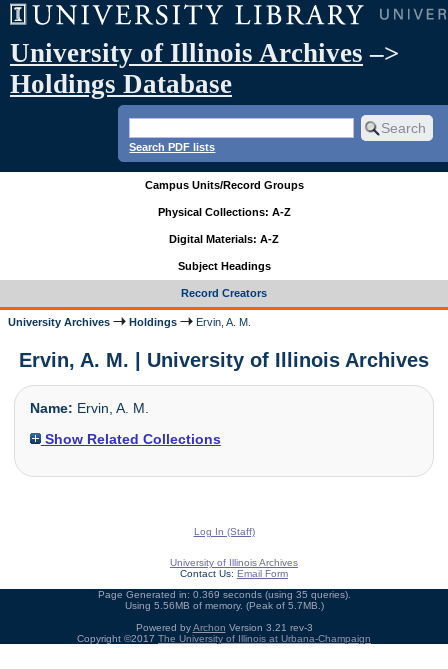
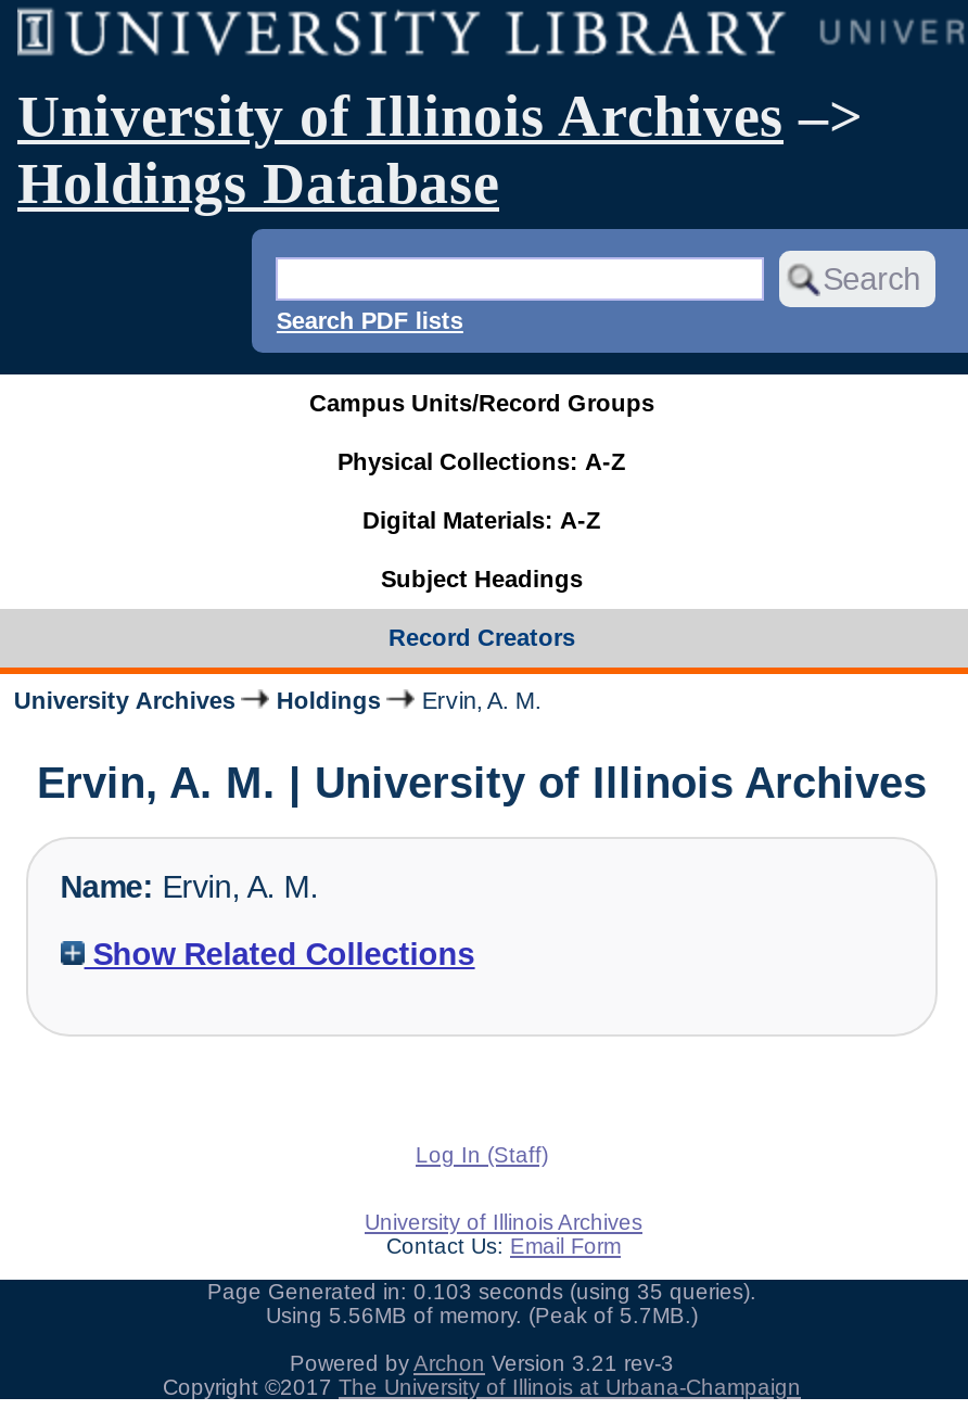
- Page Generated in: 0.369 seconds (using 35 queries).
+ Page Generated in: 0.103 seconds (using 35 queries).
